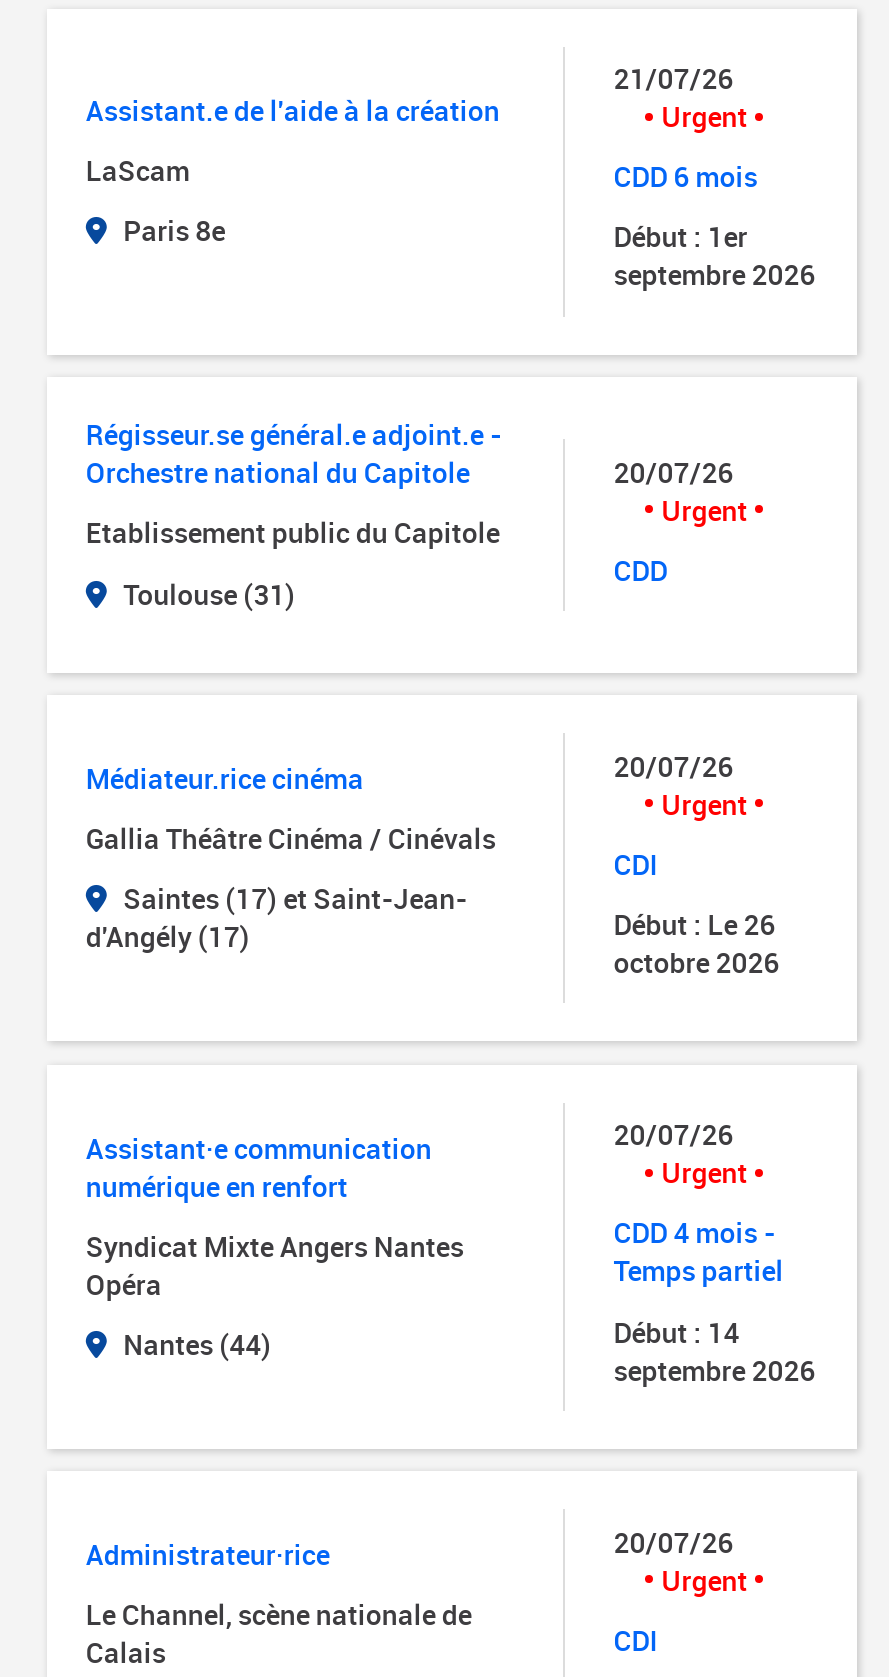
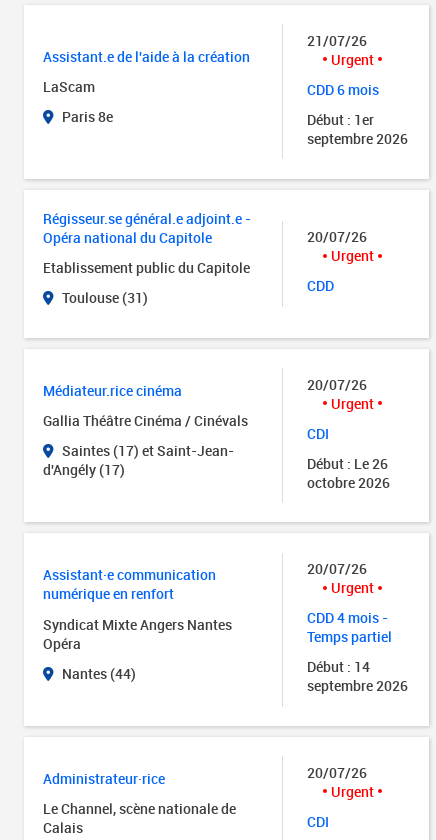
- Orchestre national du Capitole
+ Opéra national du Capitole
